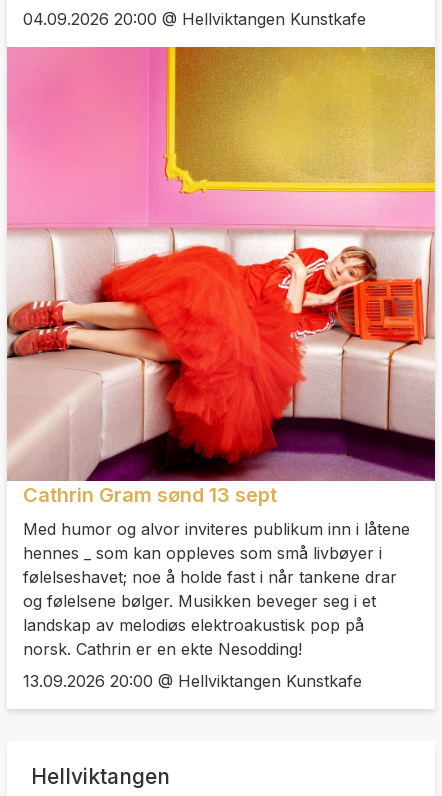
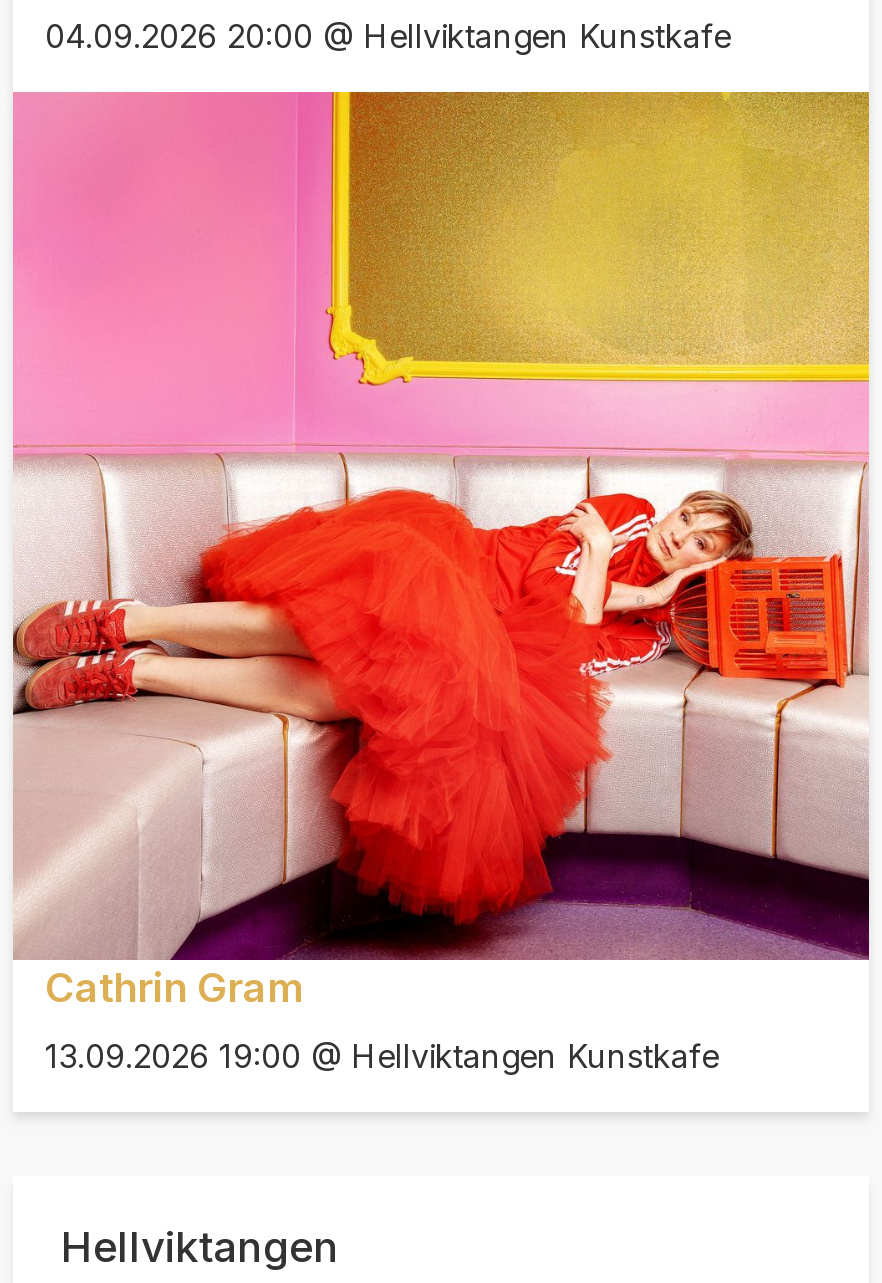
- Cathrin Gram sønd 13 sept
- Med humor og alvor inviteres publikum inn i låtene
- hennes _ som kan oppleves som små livbøyer i
- følelseshavet; noe å holde fast i når tankene drar
- og følelsene bølger. Musikken beveger seg i et
- landskap av melodiøs elektroakustisk pop på
- norsk. Cathrin er en ekte Nesodding!
- 13.09.2026 20:00 @ Hellviktangen Kunstkafe
+ Cathrin Gram
+ 13.09.2026 19:00 @ Hellviktangen Kunstkafe
